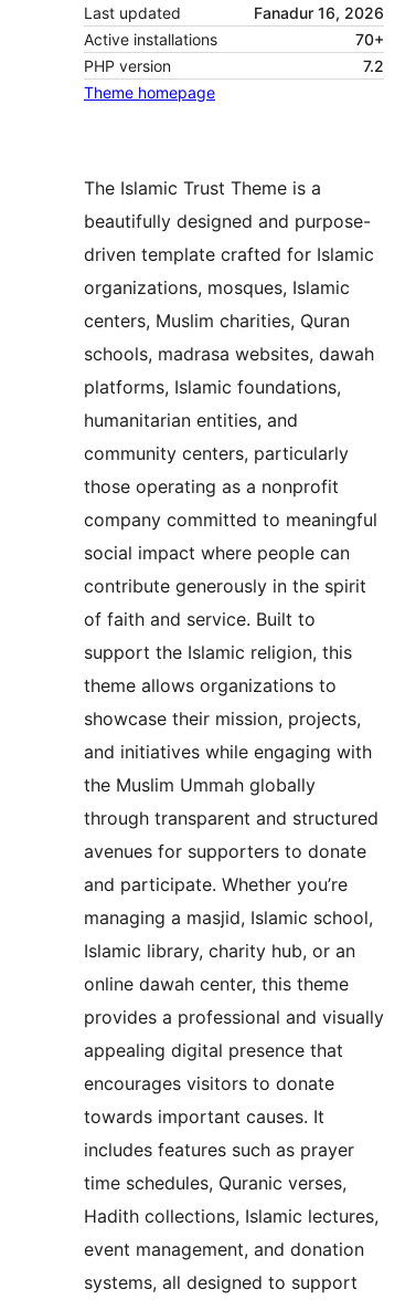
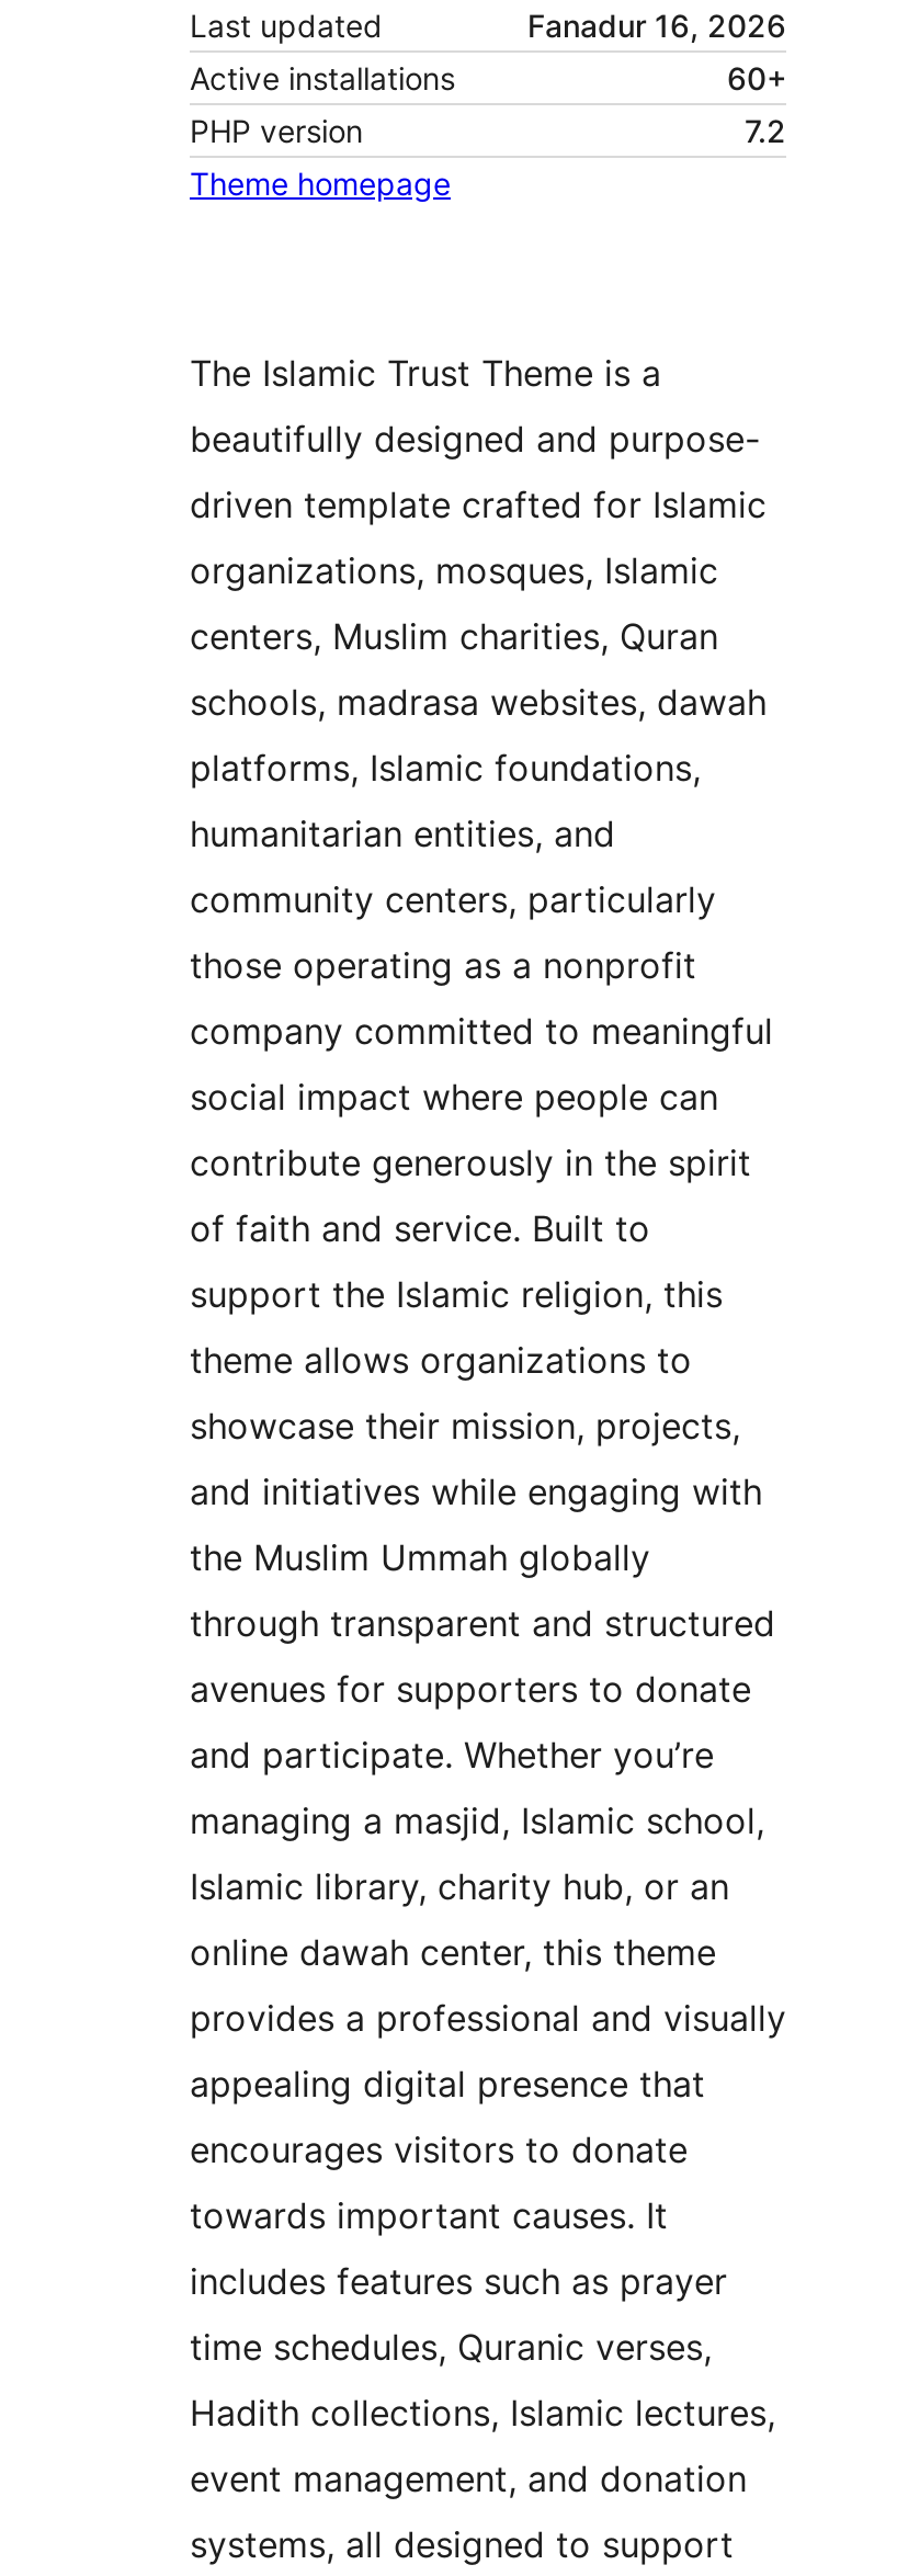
- 70+
+ 60+
